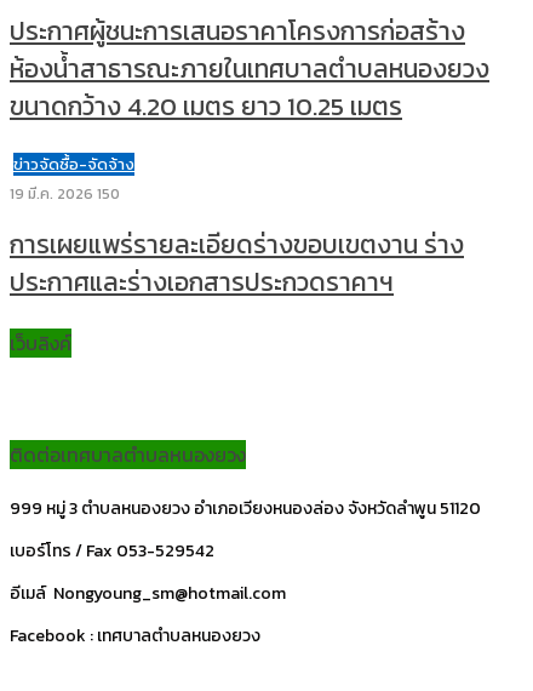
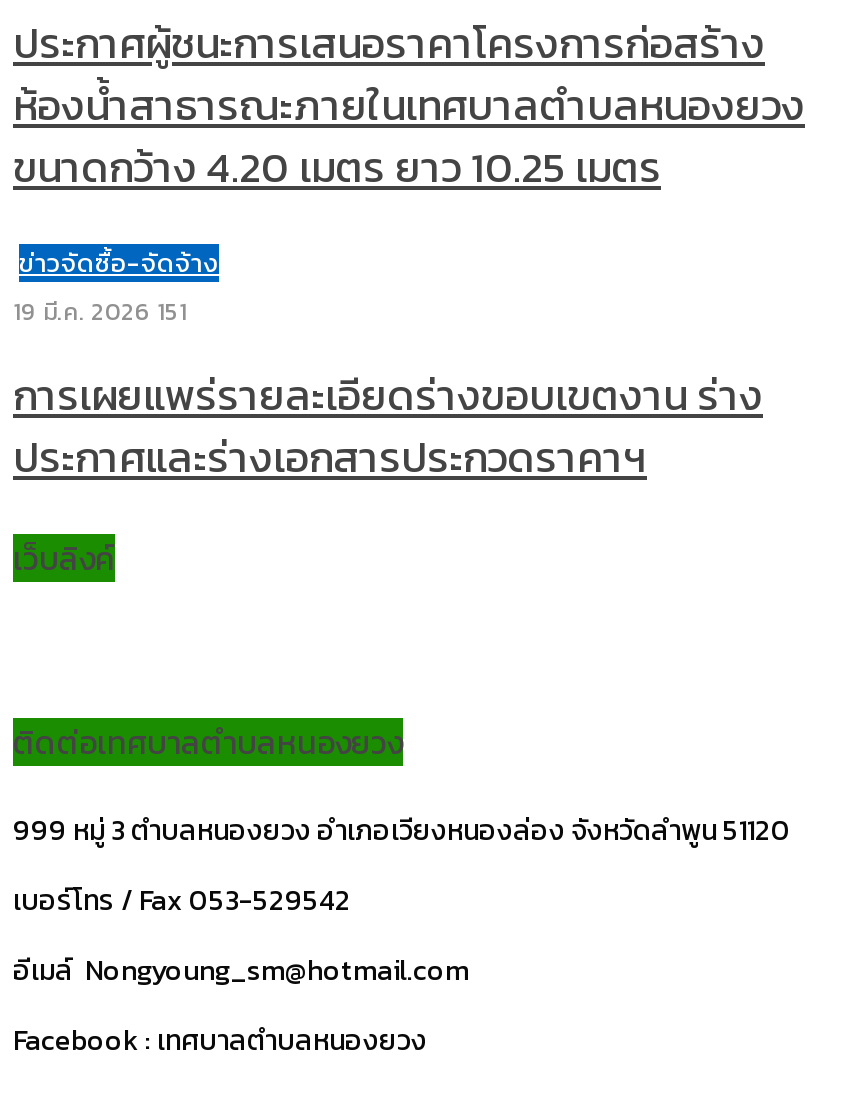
- 19 มี.ค. 2026 150
+ 19 มี.ค. 2026 151
